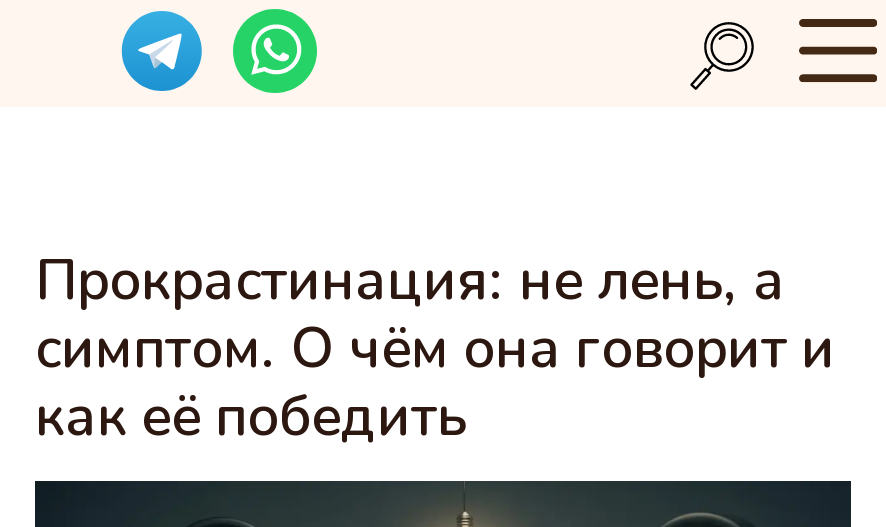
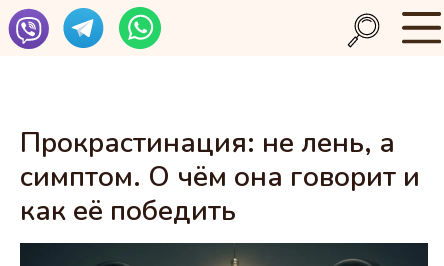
+ [image]
